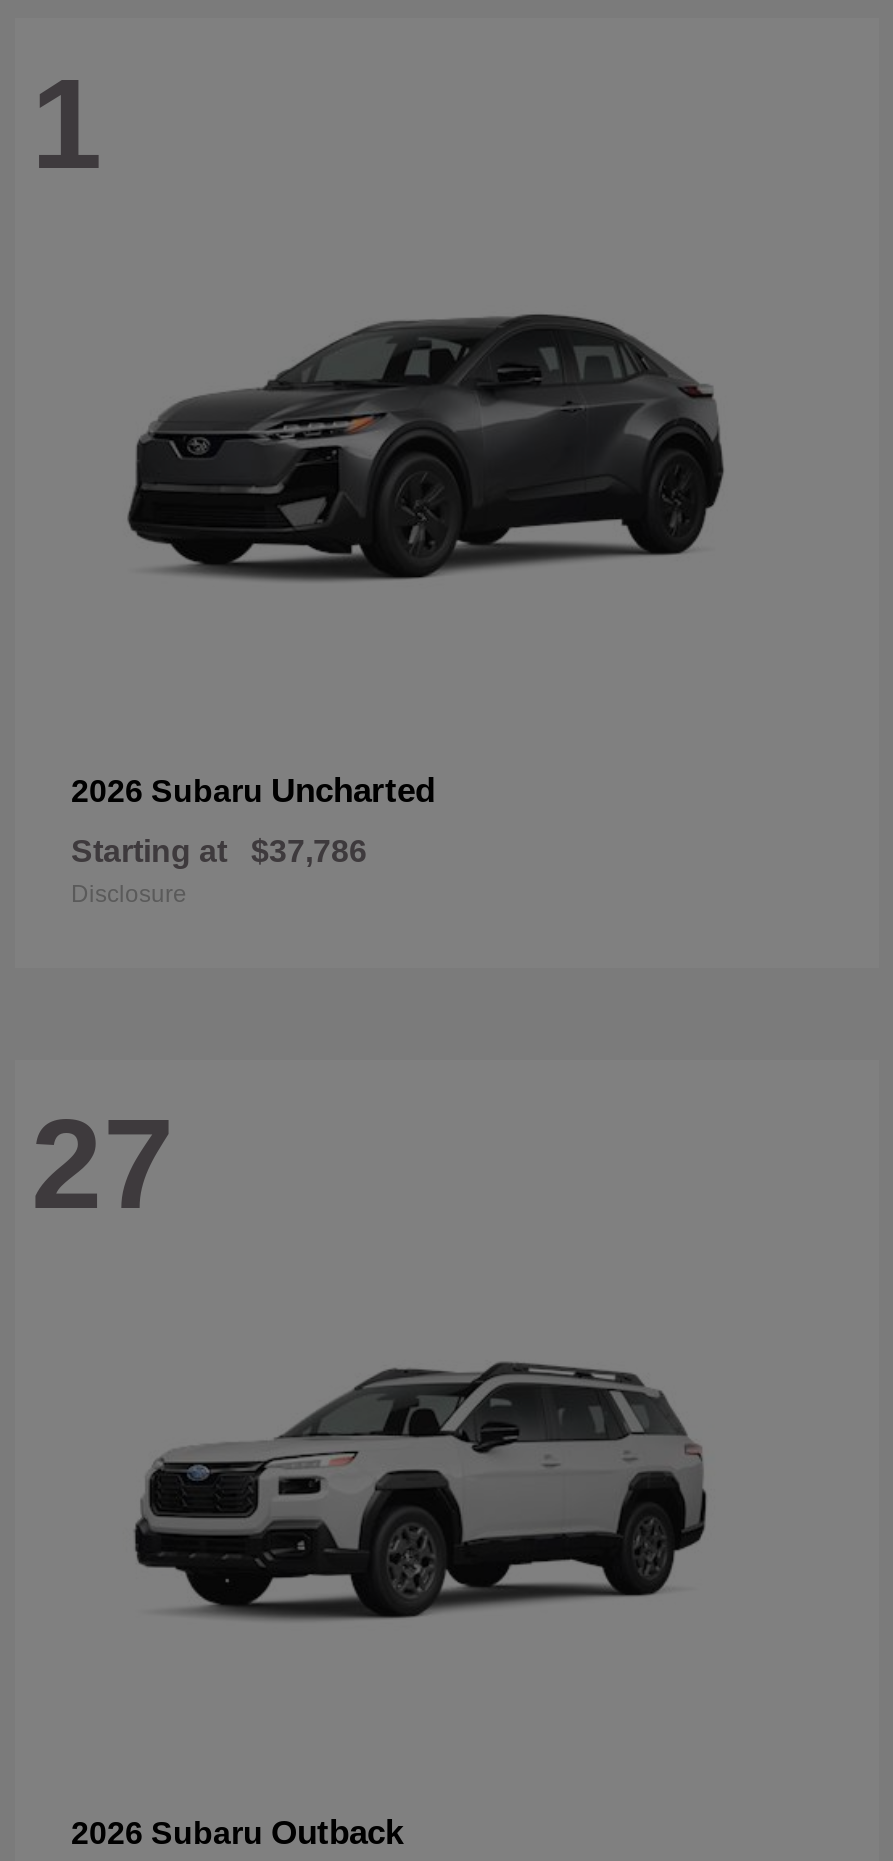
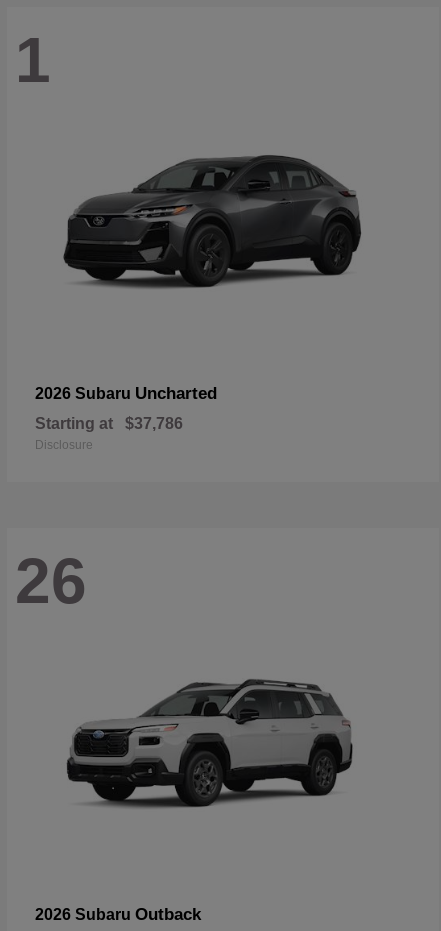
- 27
+ 26
